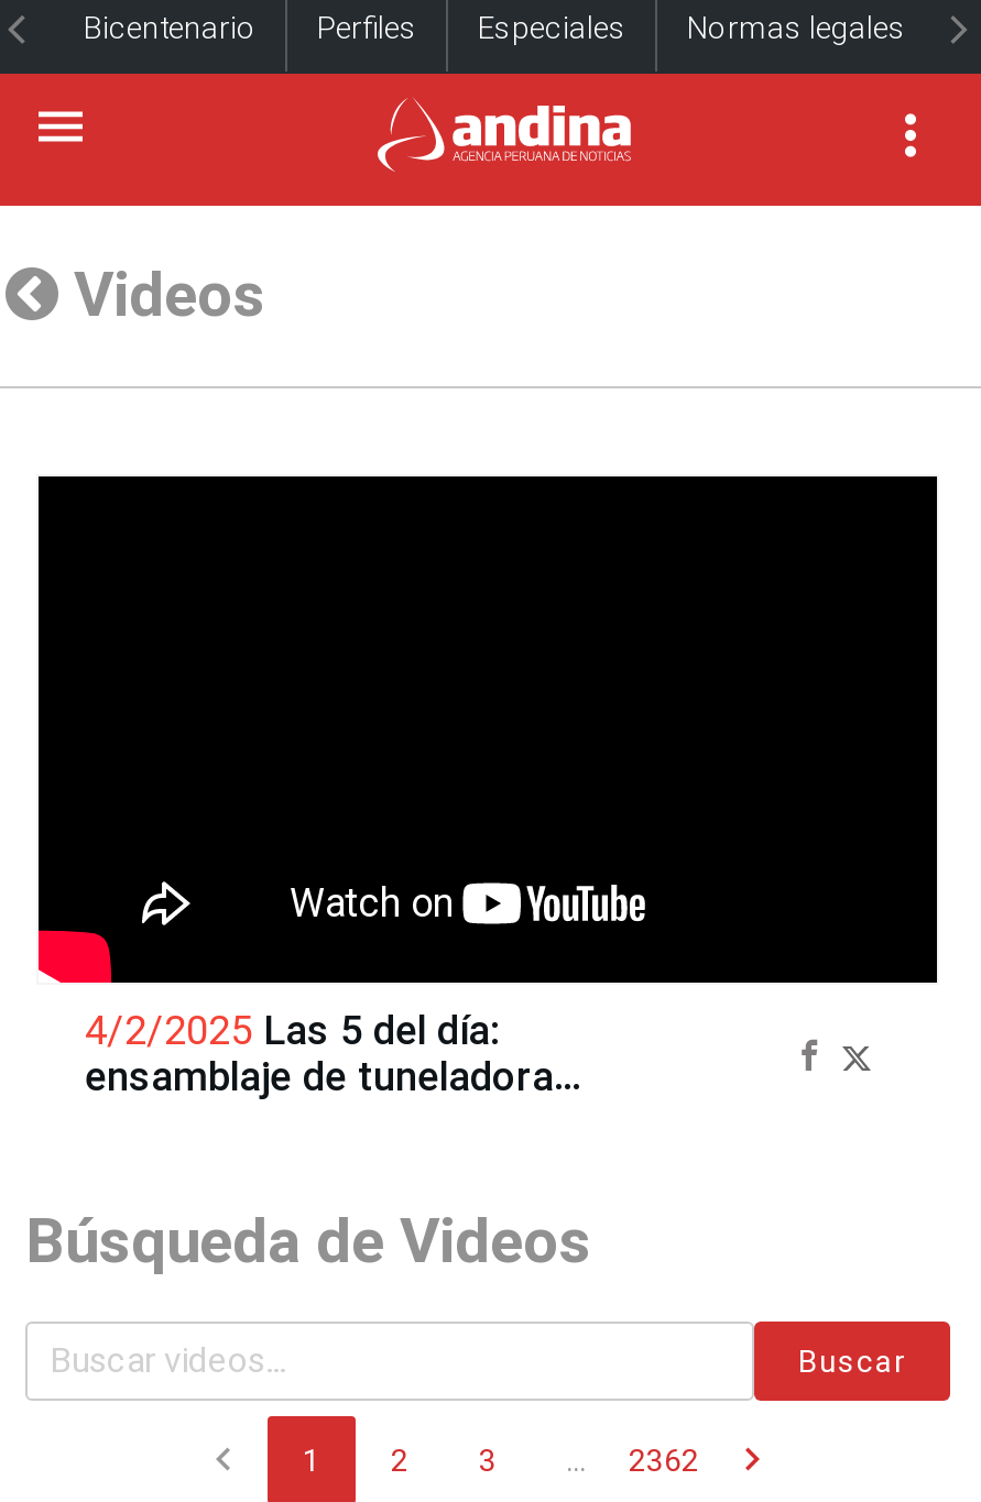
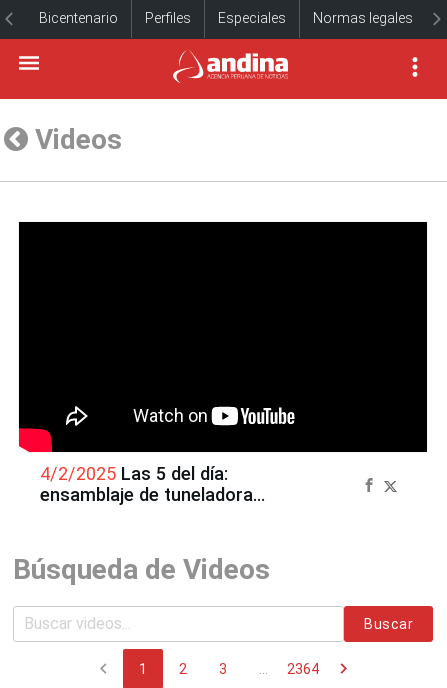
- 2362
+ 2364
